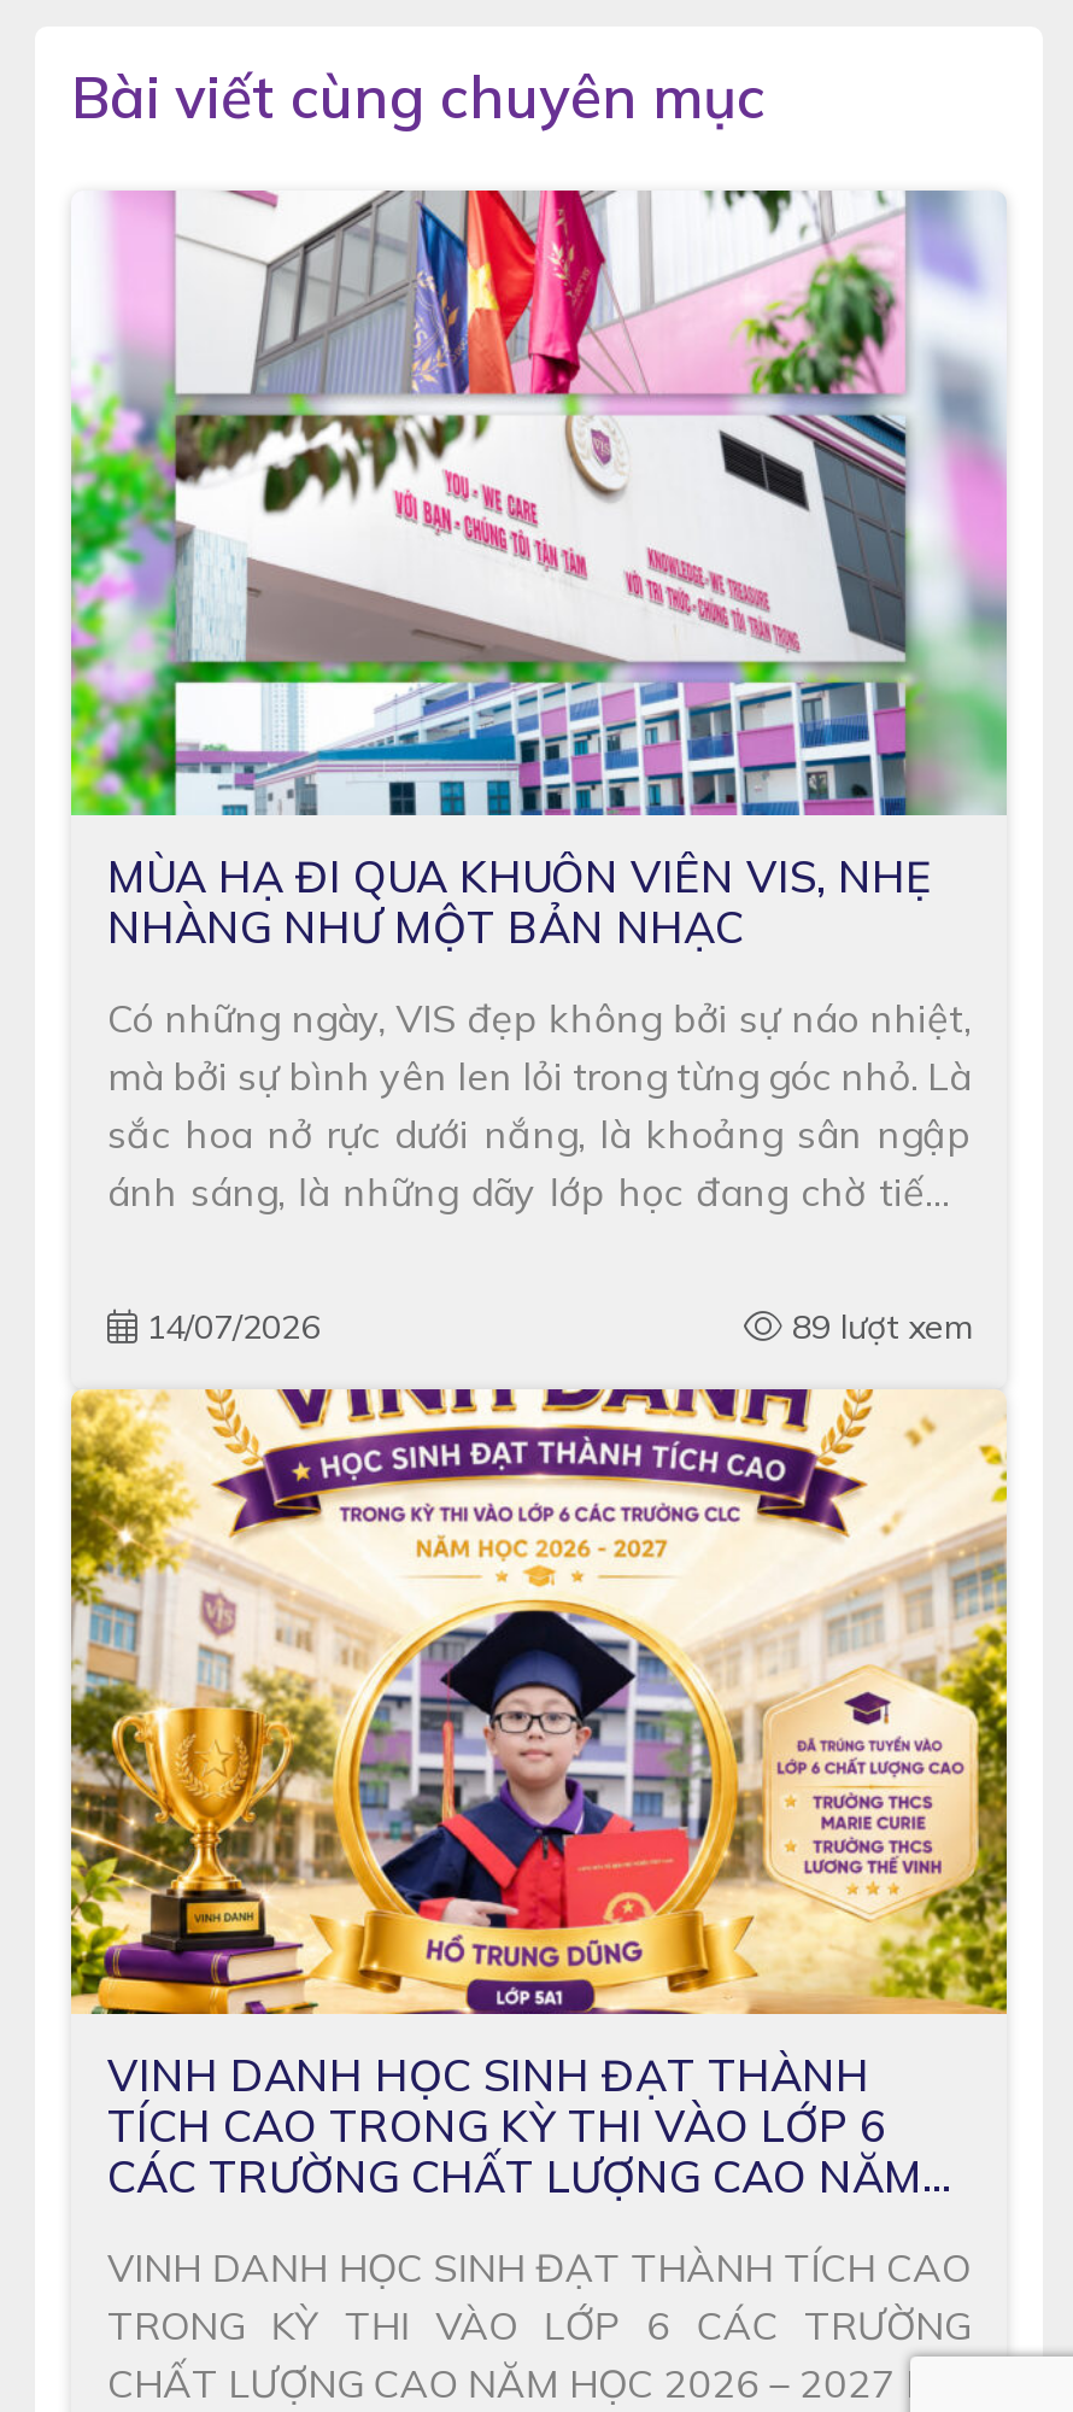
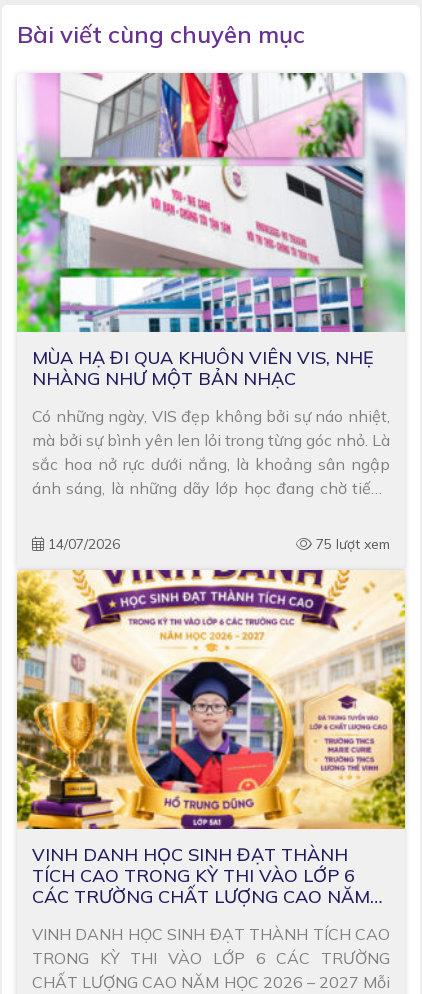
- 89 lượt xem
+ 75 lượt xem
